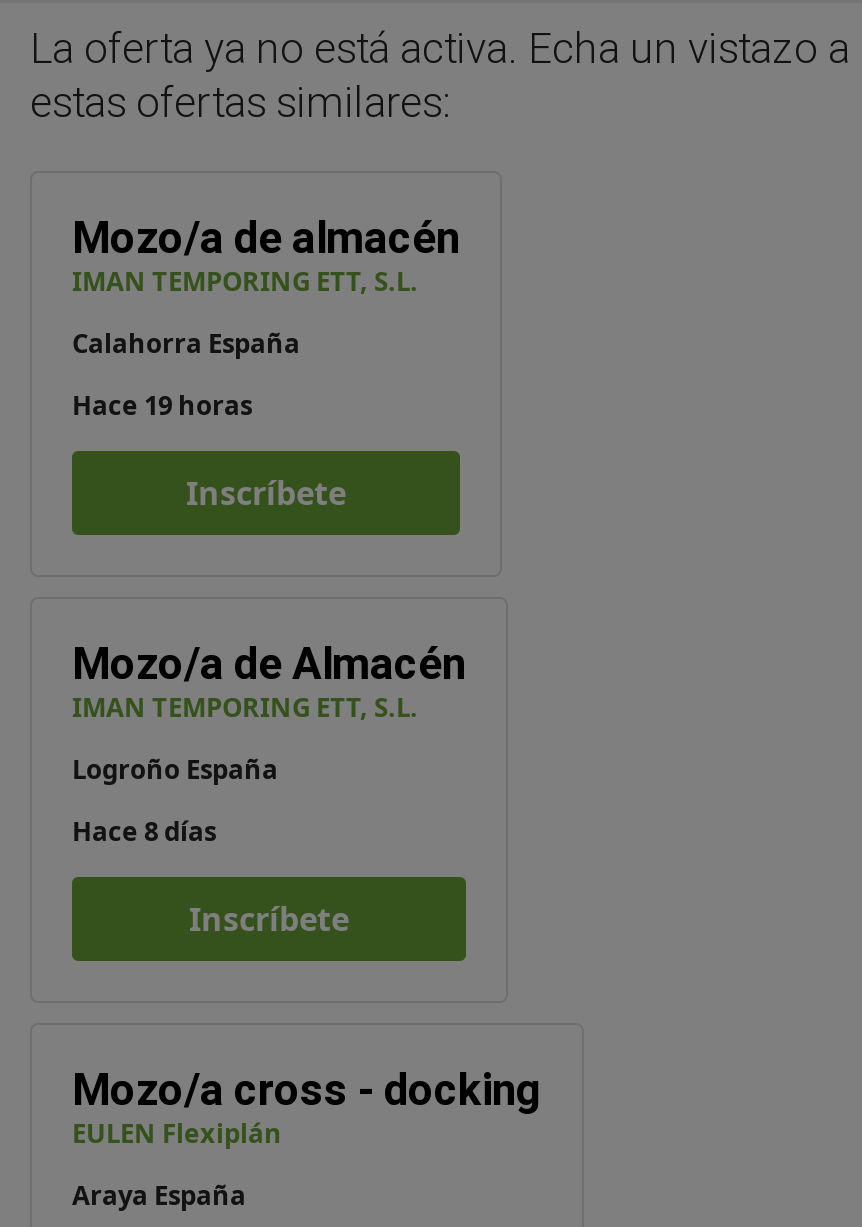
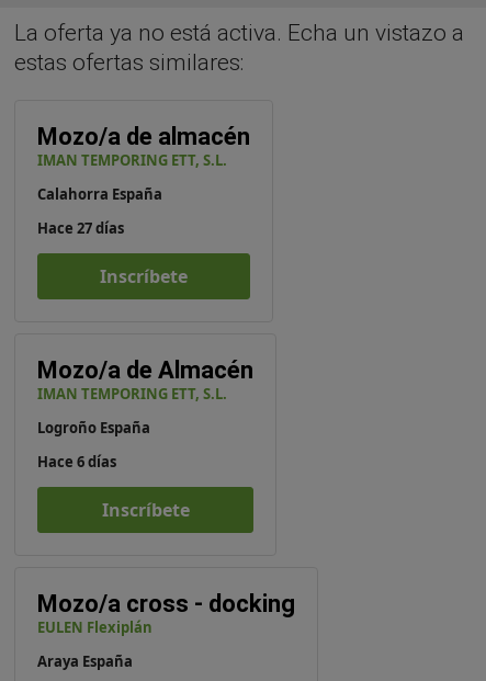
- Hace 19 horas
+ Hace 27 días

- Hace 8 días
+ Hace 6 días
